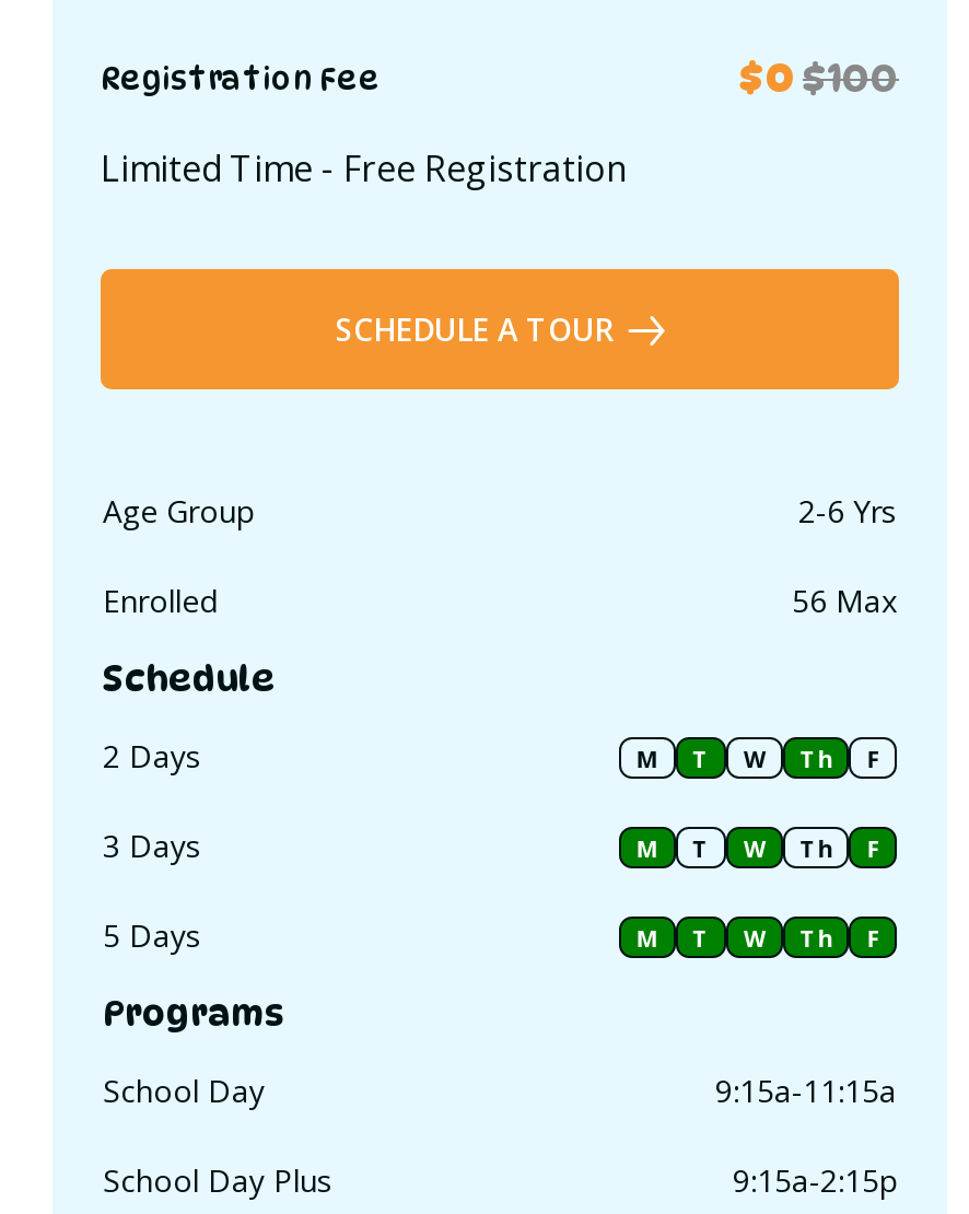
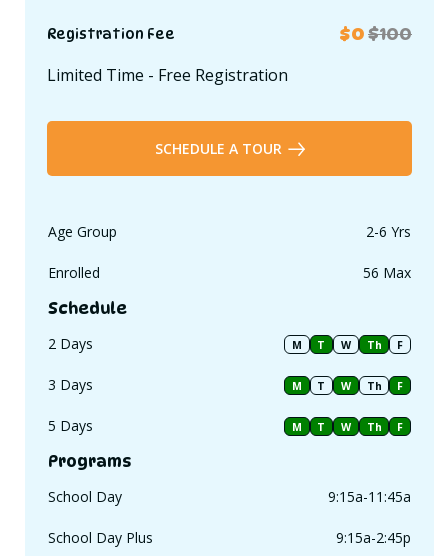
- 9:15a-11:15a
+ 9:15a-11:45a

- 9:15a-2:15p
+ 9:15a-2:45p
